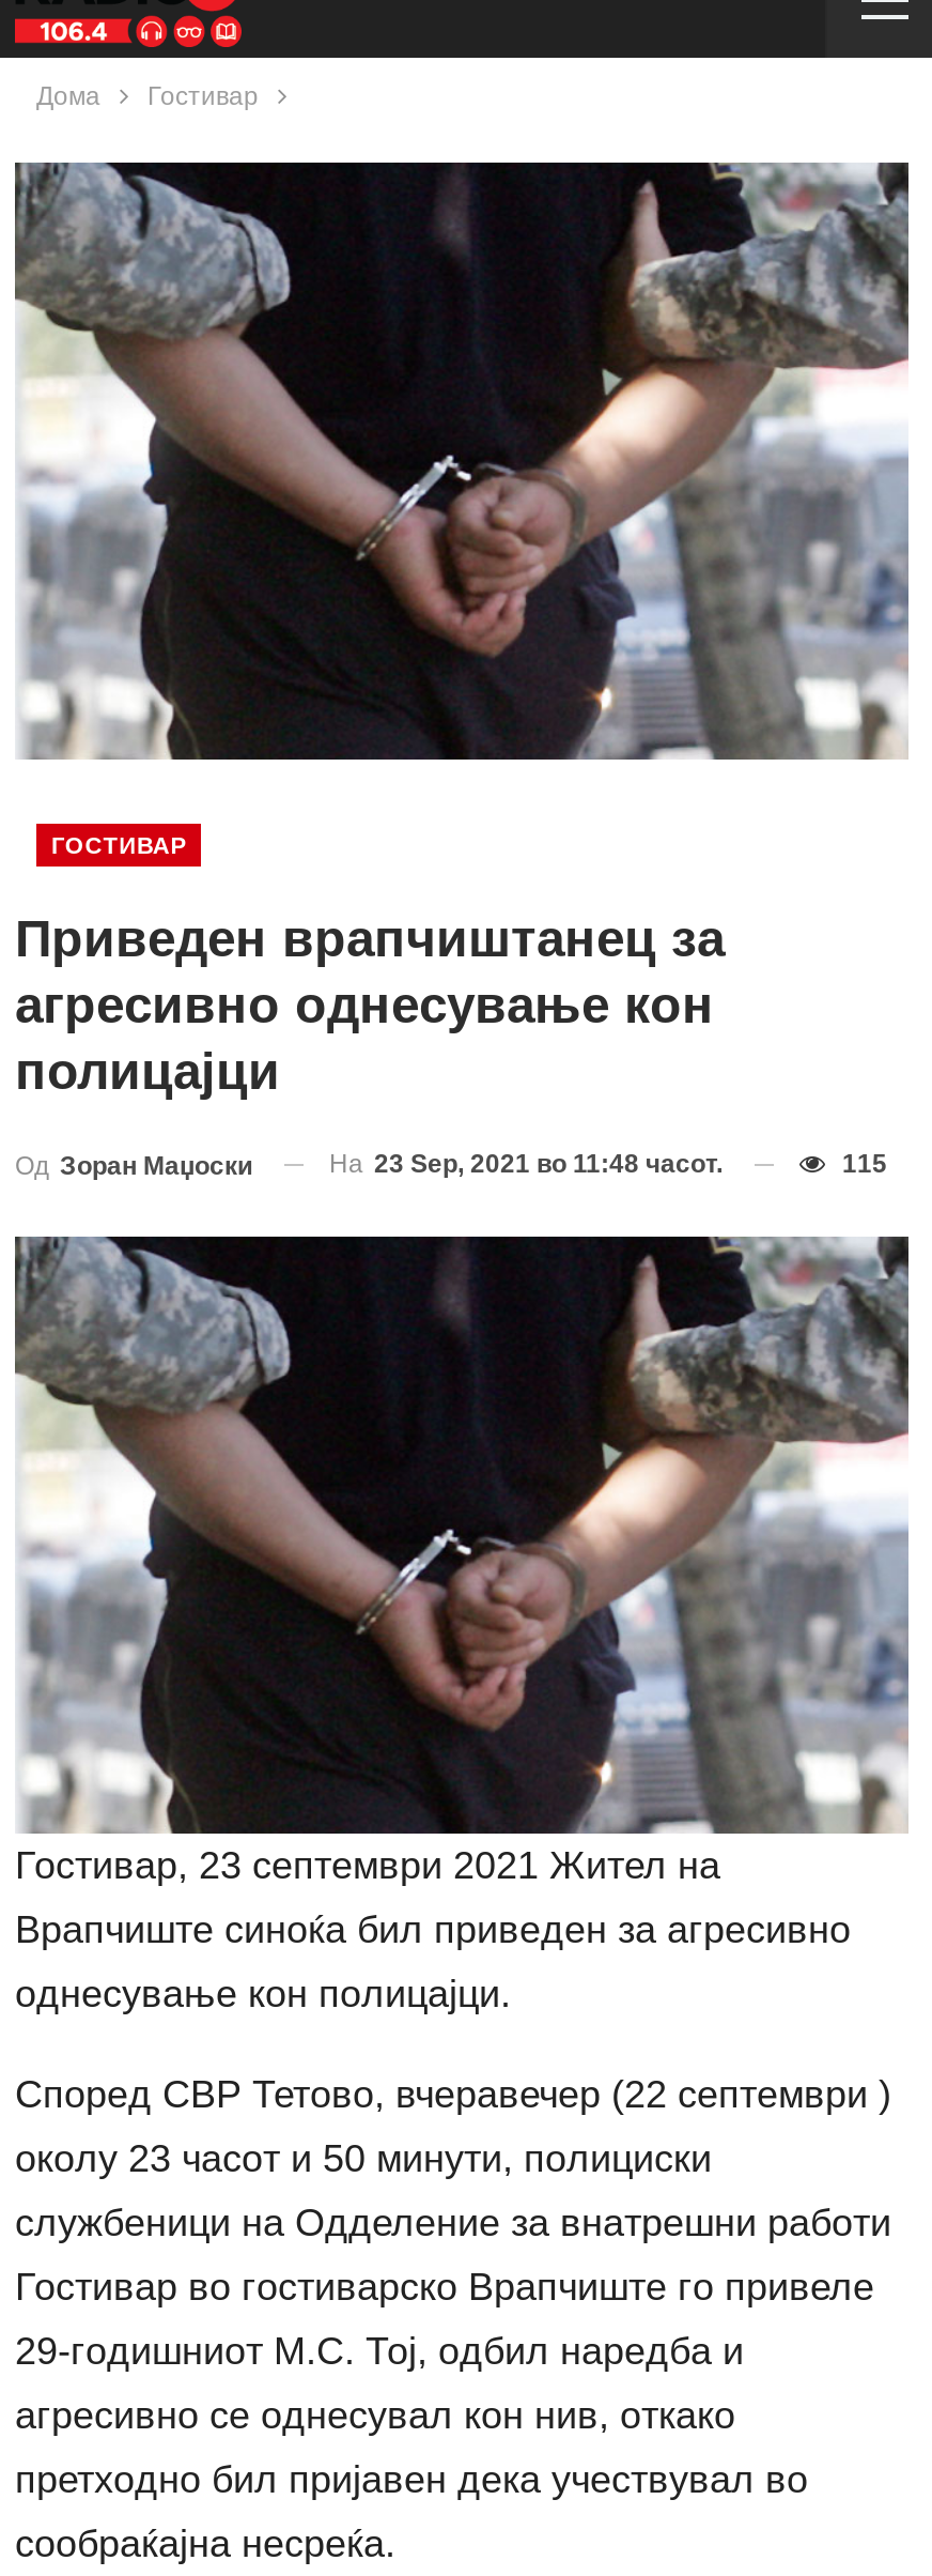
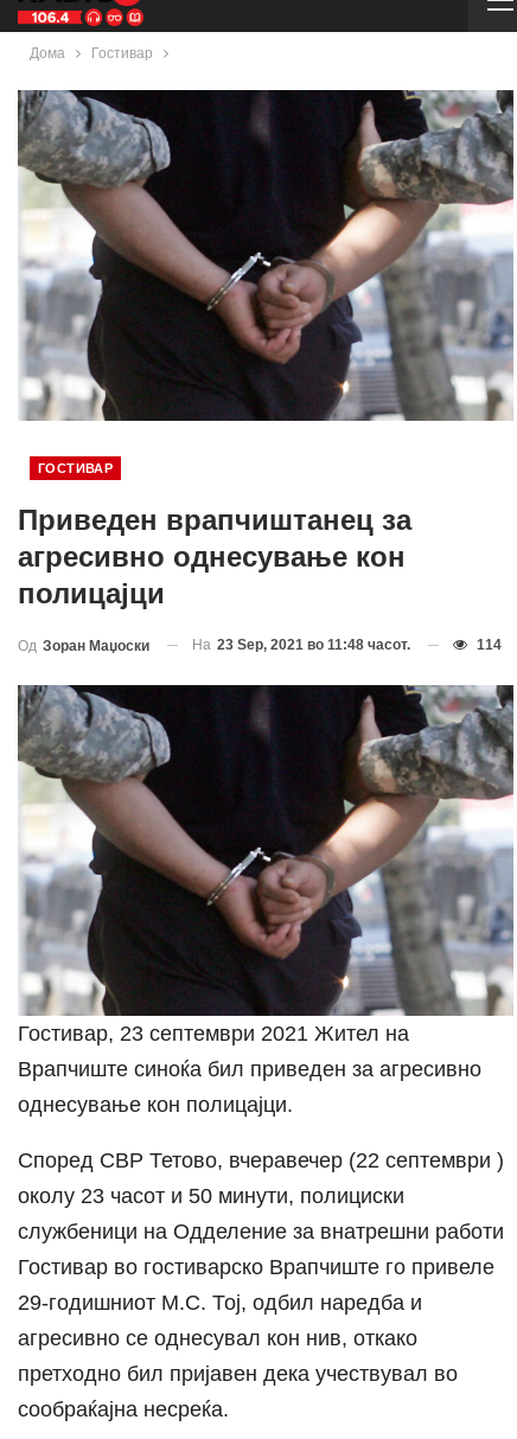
- 115
+ 114
